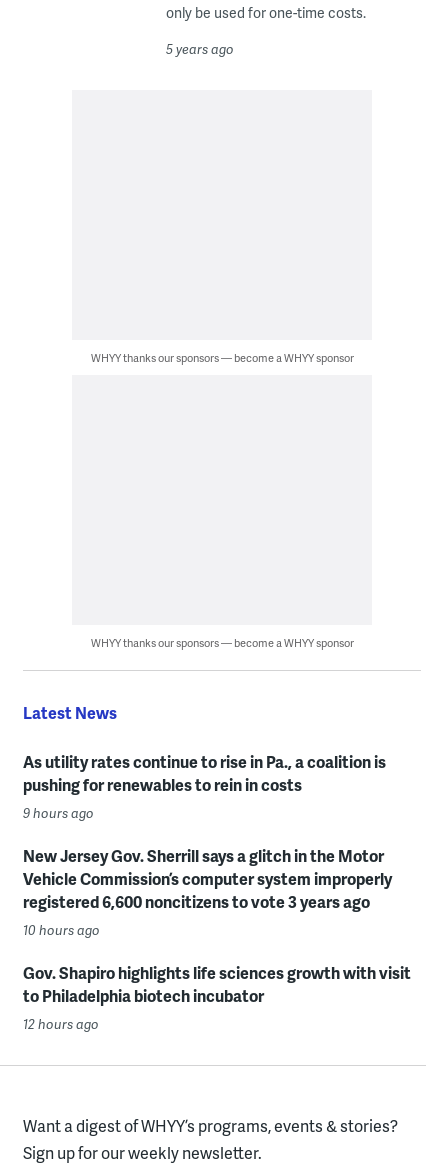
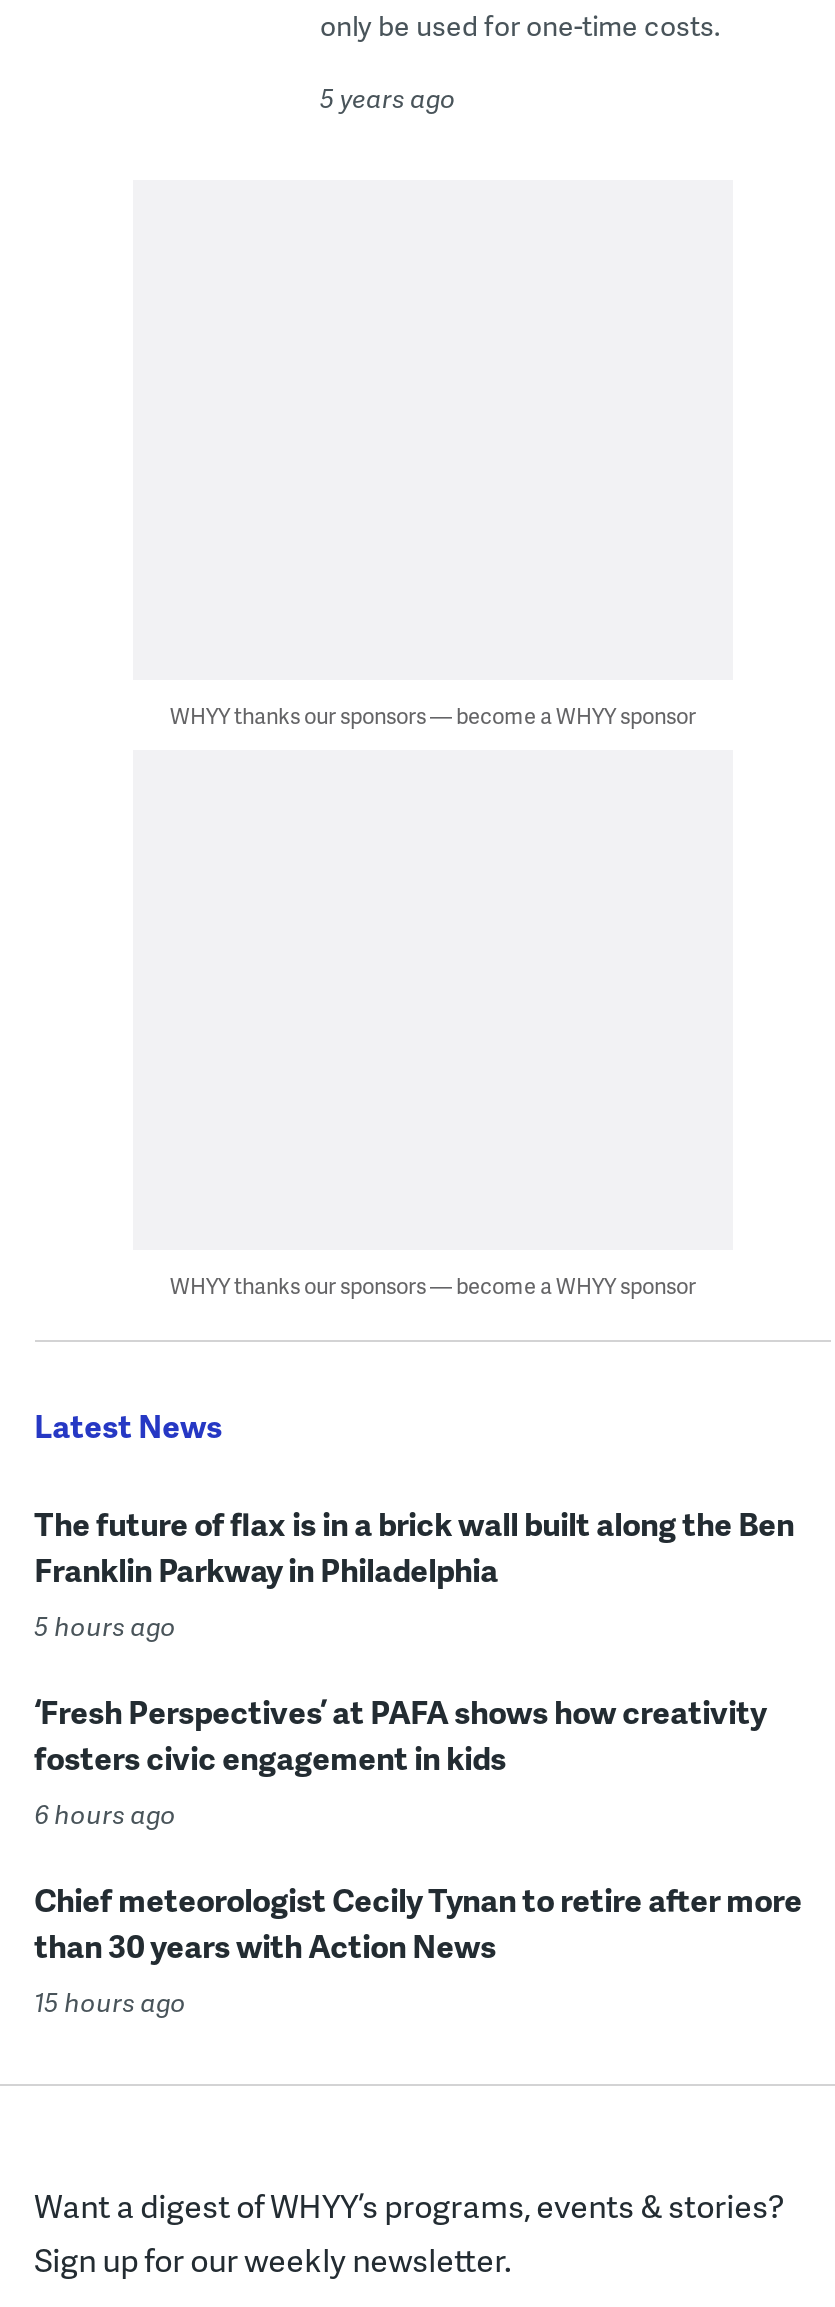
- As utility rates continue to rise in Pa., a coalition is
- pushing for renewables to rein in costs
- 9 hours ago
+ The future of flax is in a brick wall built along the Ben
+ Franklin Parkway in Philadelphia
+ 5 hours ago

- New Jersey Gov. Sherrill says a glitch in the Motor
- Vehicle Commission’s computer system improperly
- registered 6,600 noncitizens to vote 3 years ago
- 10 hours ago
+ ‘Fresh Perspectives’ at PAFA shows how creativity
+ fosters civic engagement in kids
+ 6 hours ago

- Gov. Shapiro highlights life sciences growth with visit
- to Philadelphia biotech incubator
- 12 hours ago
+ Chief meteorologist Cecily Tynan to retire after more
+ than 30 years with Action News
+ 15 hours ago
